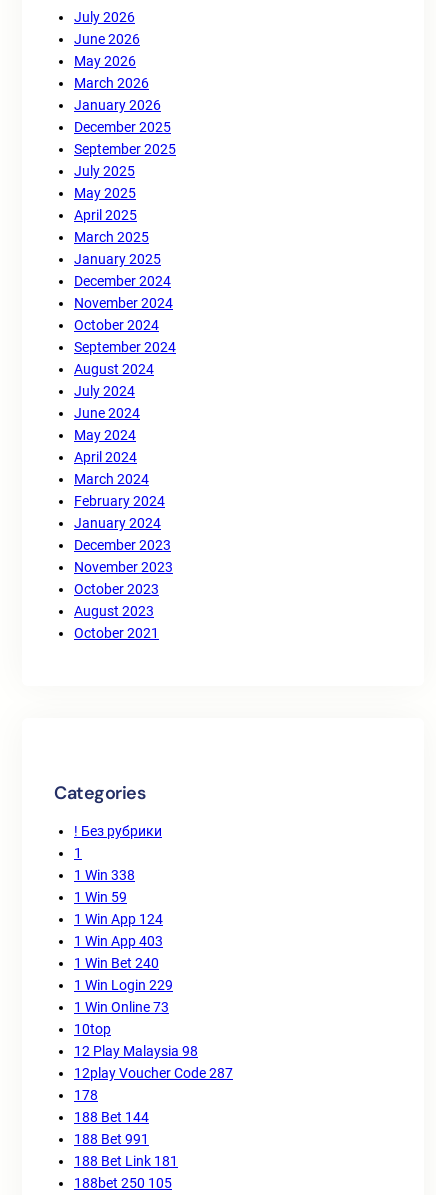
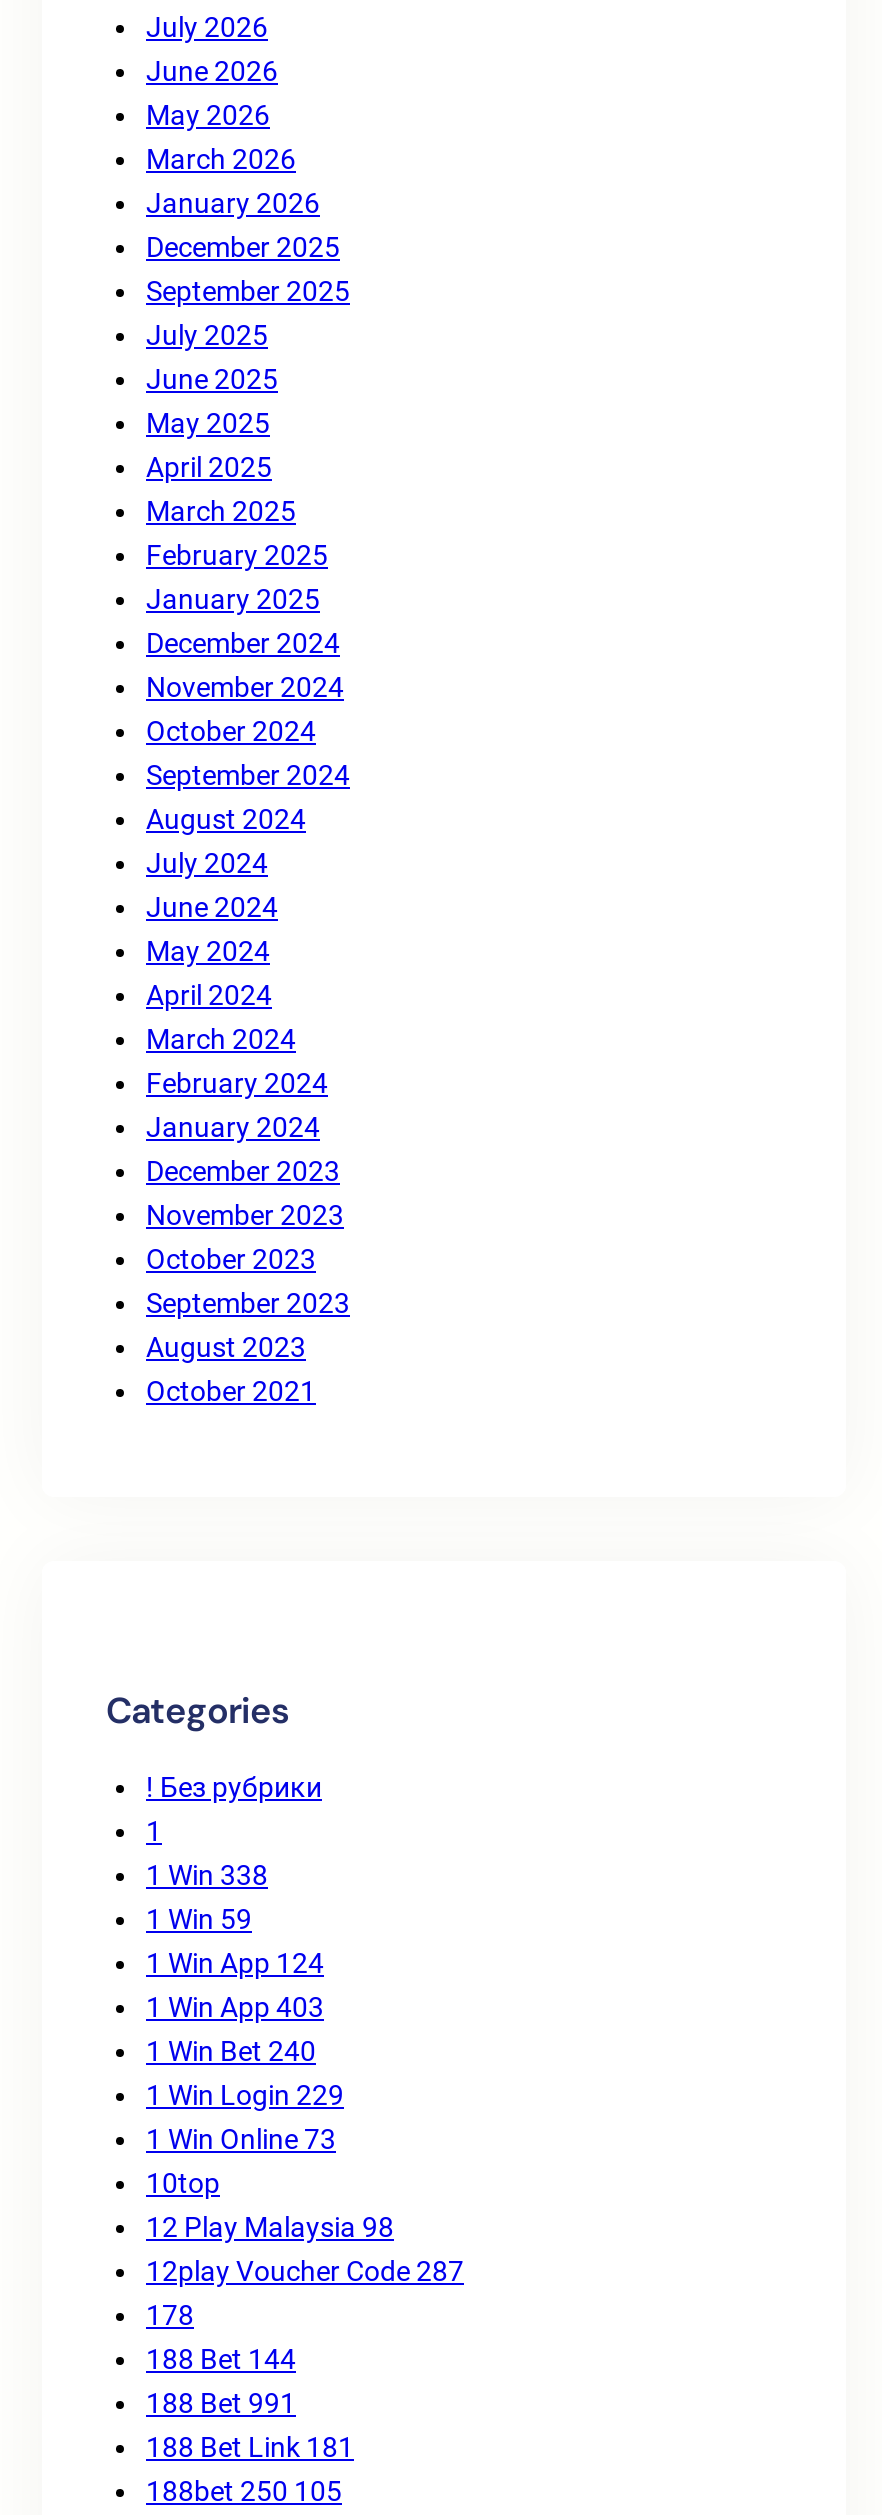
+ June 2025

+ February 2025

+ September 2023
